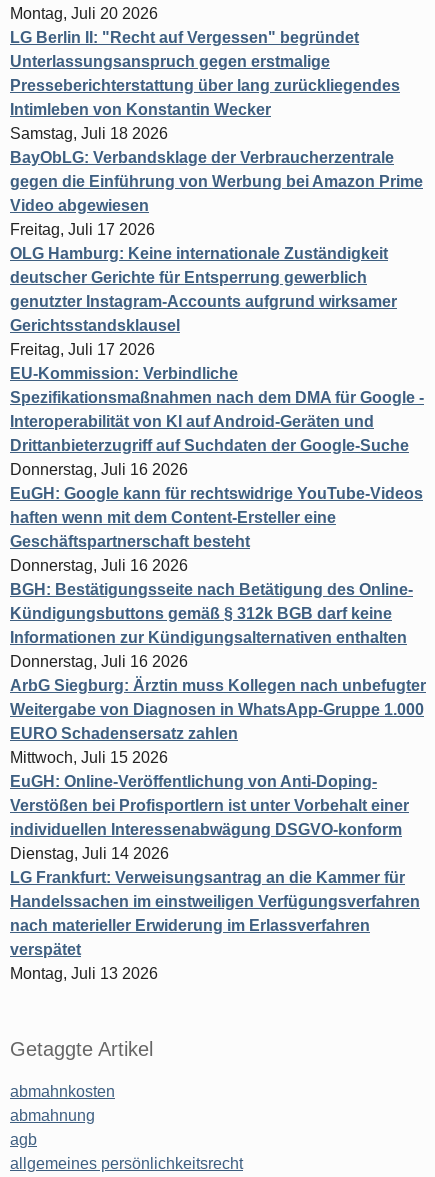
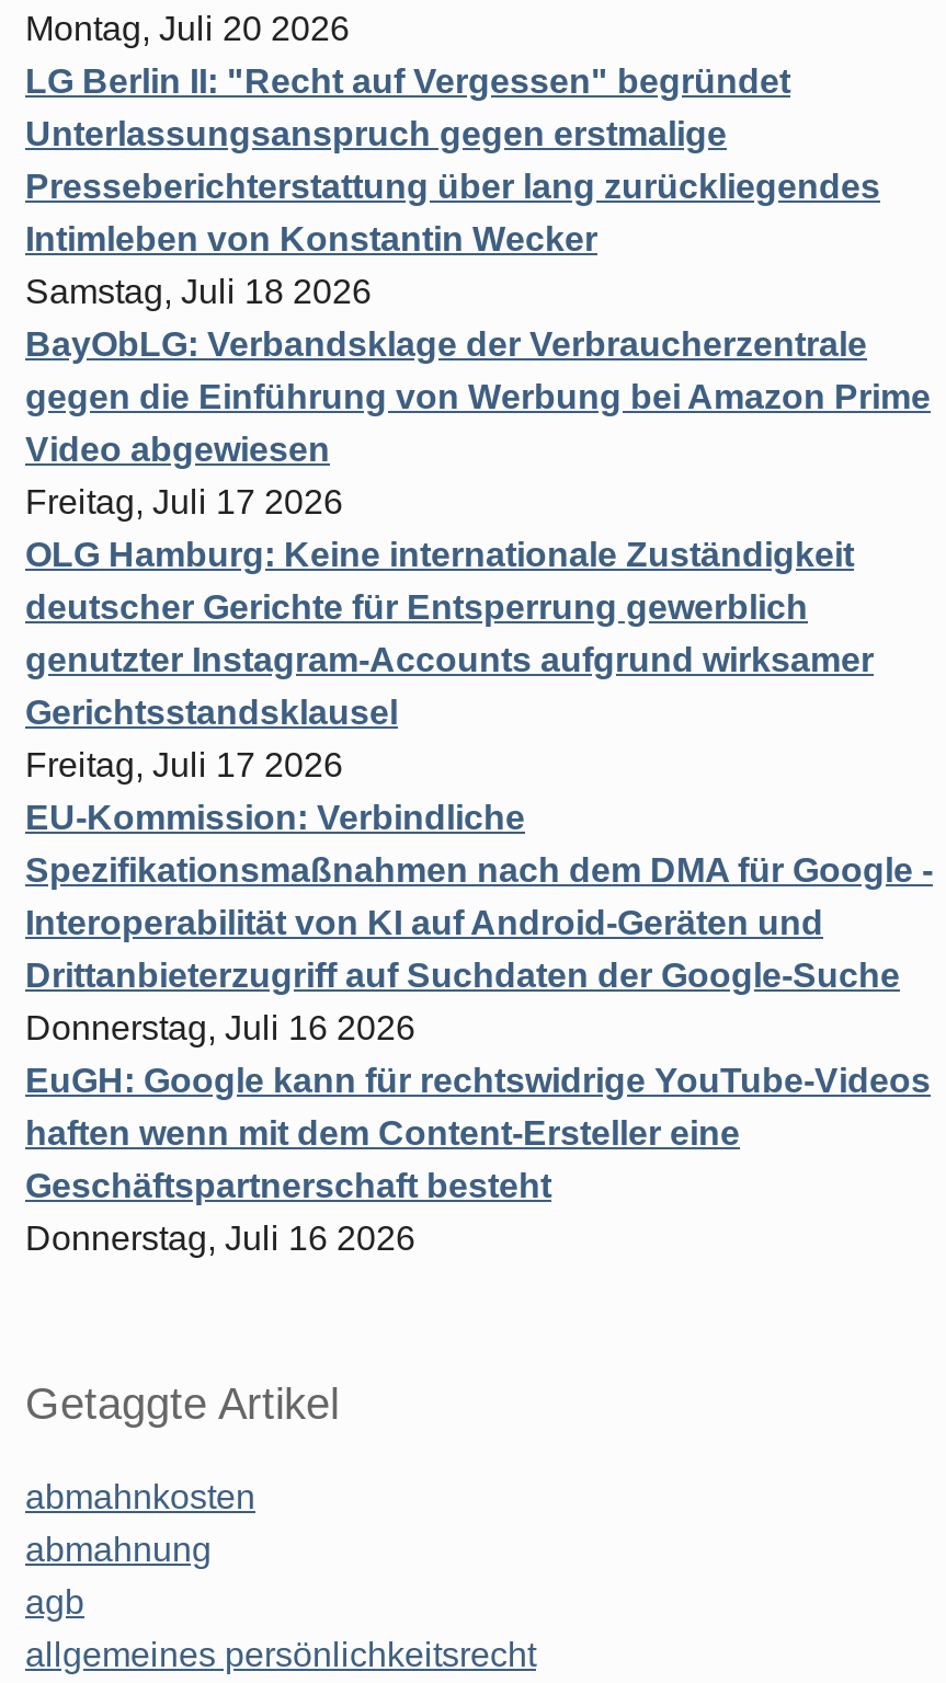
- BGH: Bestätigungsseite nach Betätigung des Online-
- Kündigungsbuttons gemäß § 312k BGB darf keine
- Informationen zur Kündigungsalternativen enthalten
- Donnerstag, Juli 16 2026
- ArbG Siegburg: Ärztin muss Kollegen nach unbefugter
- Weitergabe von Diagnosen in WhatsApp-Gruppe 1.000
- EURO Schadensersatz zahlen
- Mittwoch, Juli 15 2026
- EuGH: Online-Veröffentlichung von Anti-Doping-
- Verstößen bei Profisportlern ist unter Vorbehalt einer
- individuellen Interessenabwägung DSGVO-konform
- Dienstag, Juli 14 2026
- LG Frankfurt: Verweisungsantrag an die Kammer für
- Handelssachen im einstweiligen Verfügungsverfahren
- nach materieller Erwiderung im Erlassverfahren
- verspätet
- Montag, Juli 13 2026
